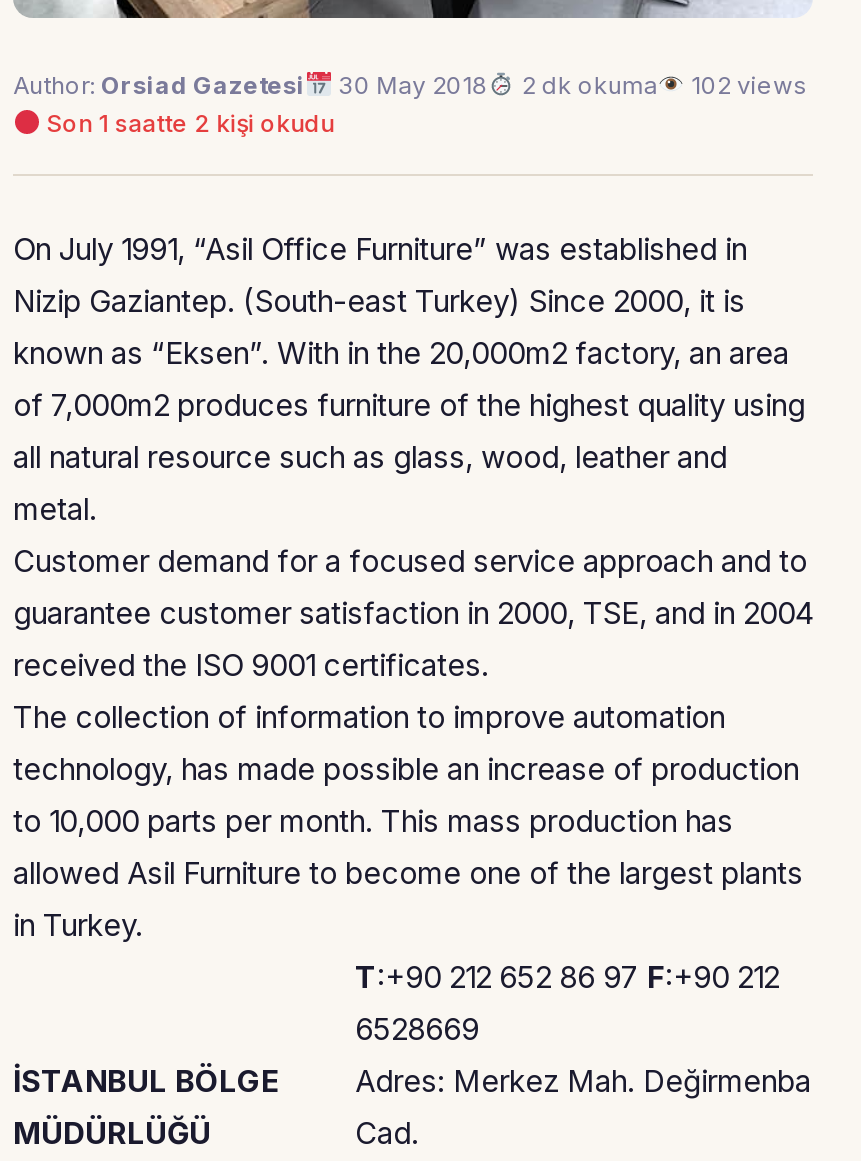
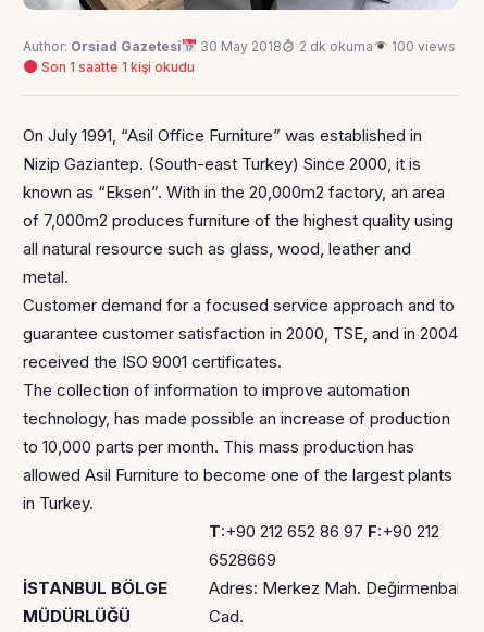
- Author: Orsiad Gazetesi 30 May 2018 2 dk okuma 102 views
+ Author: Orsiad Gazetesi 30 May 2018 2 dk okuma 100 views

- Son 1 saatte 2 kişi okudu
+ Son 1 saatte 1 kişi okudu
